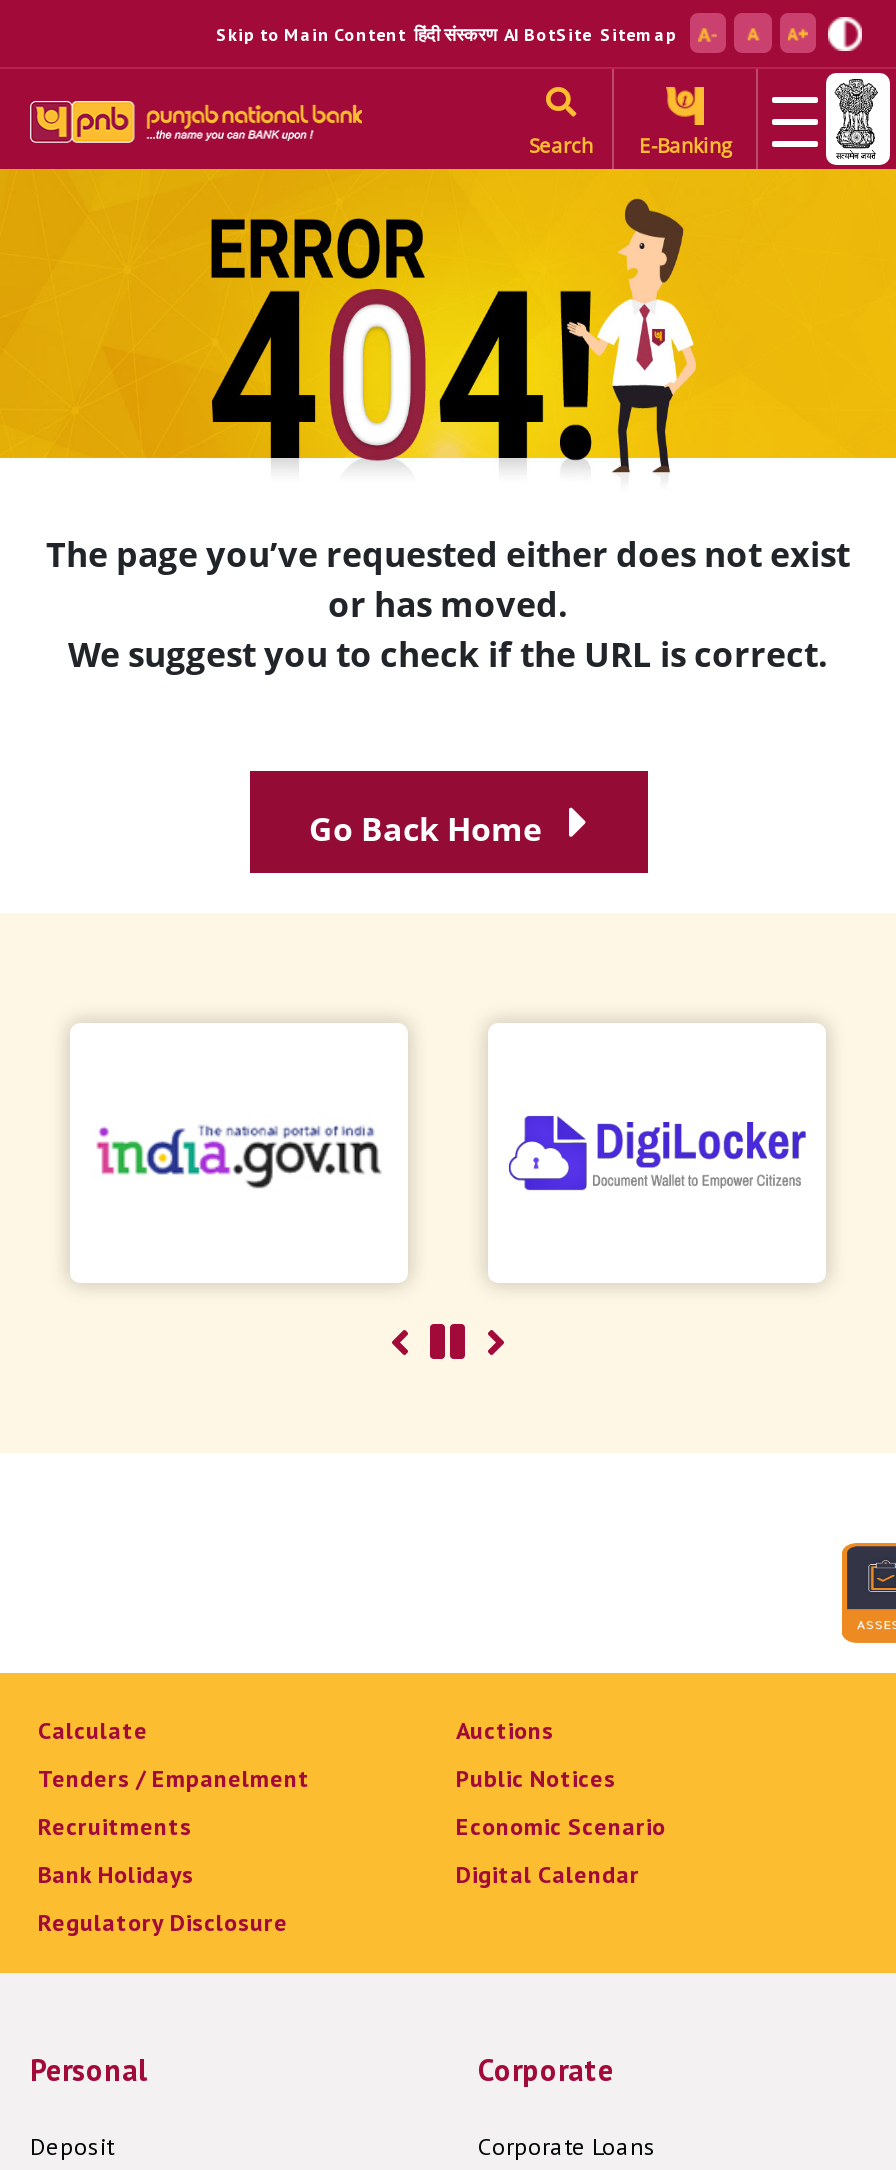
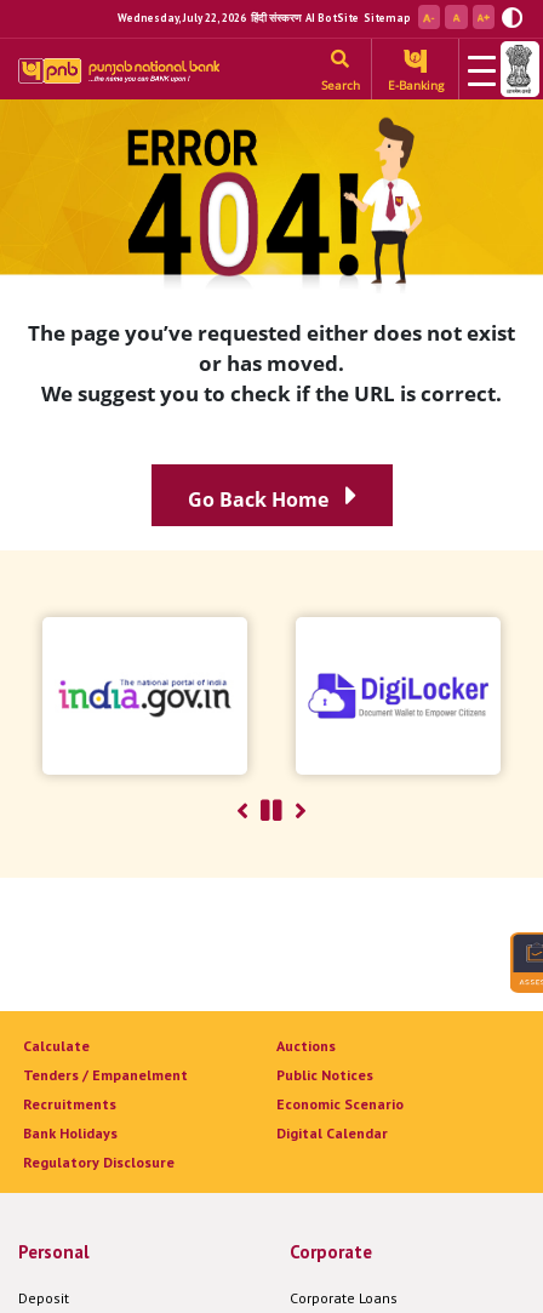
- Skip to Main Content हिंदी संस्करण AI BotSite Sitemap
+ Wednesday, July 22, 2026 हिंदी संस्करण AI BotSite Sitemap
